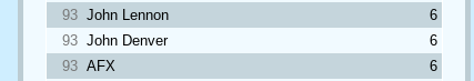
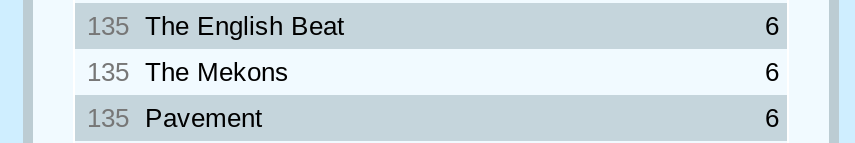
- 93 John Lennon
+ 135 The English Beat

- 93 John Denver
+ 135 The Mekons

- 93 AFX
+ 135 Pavement
